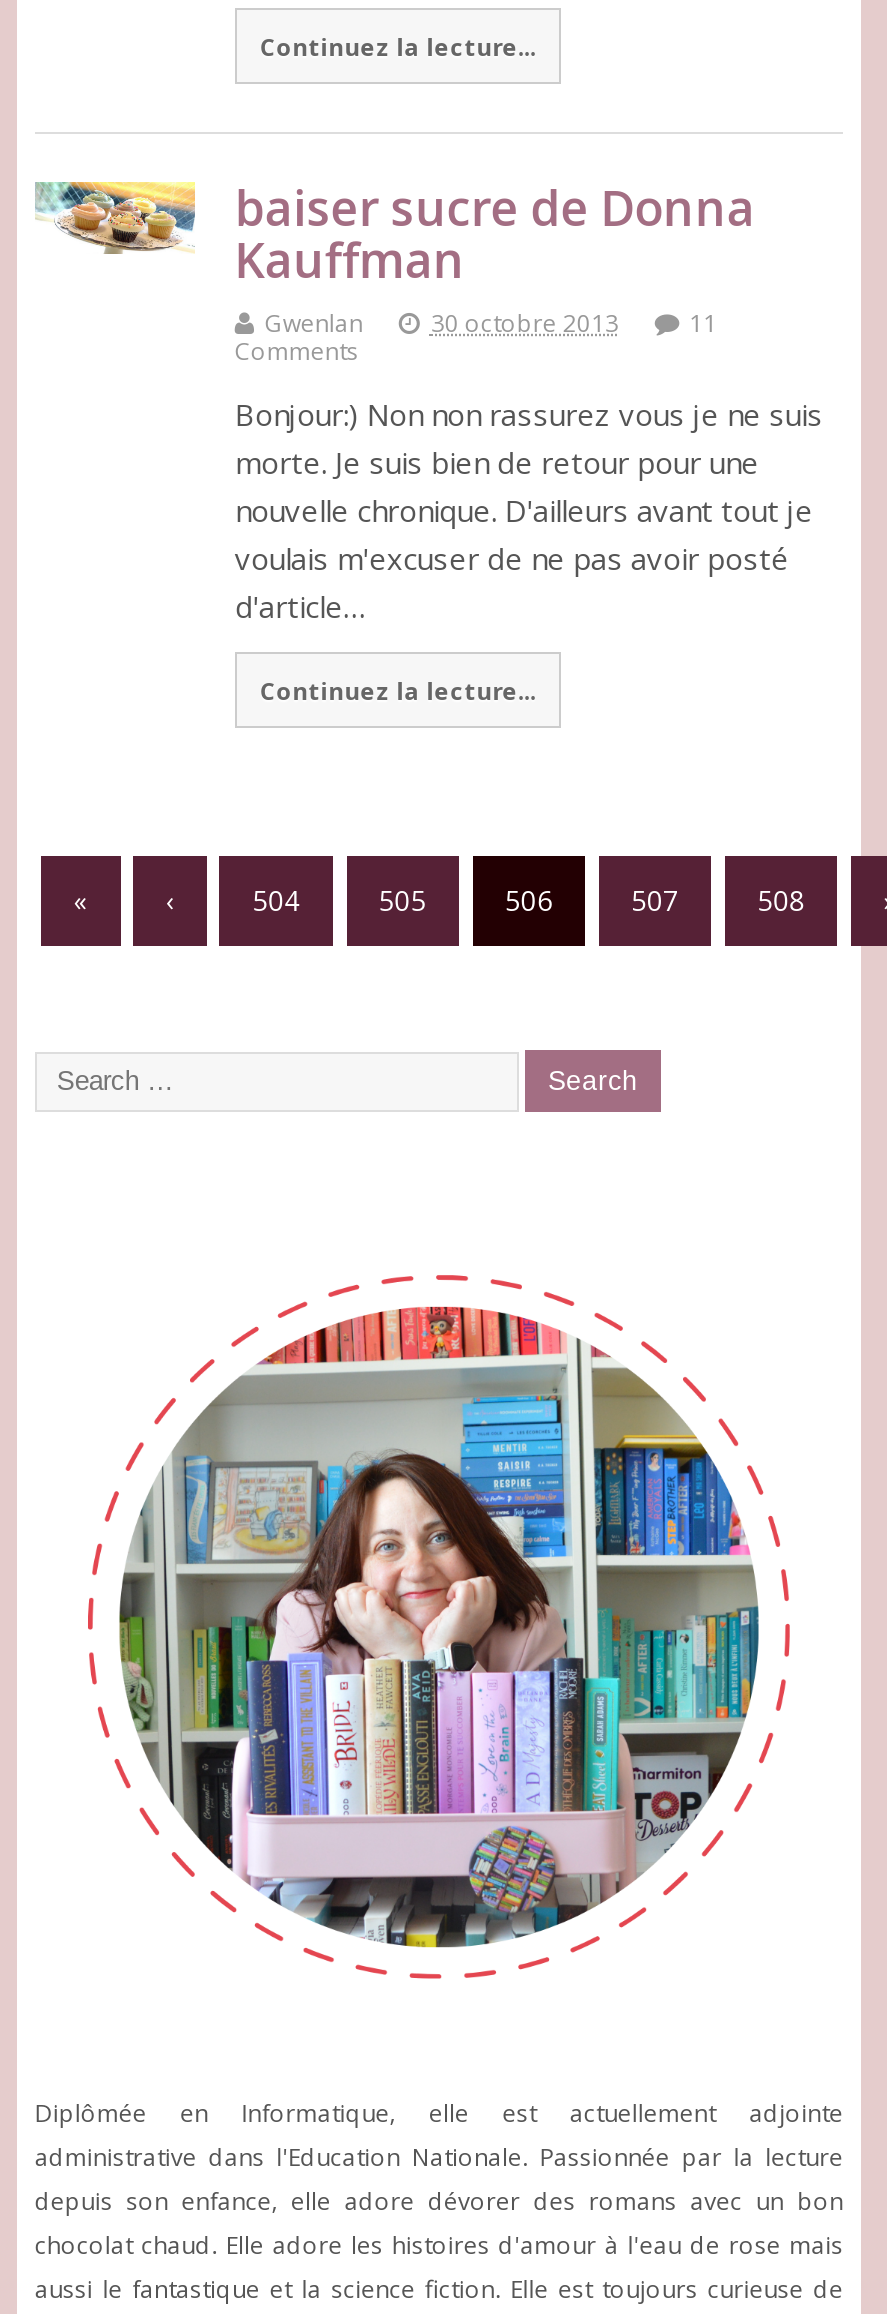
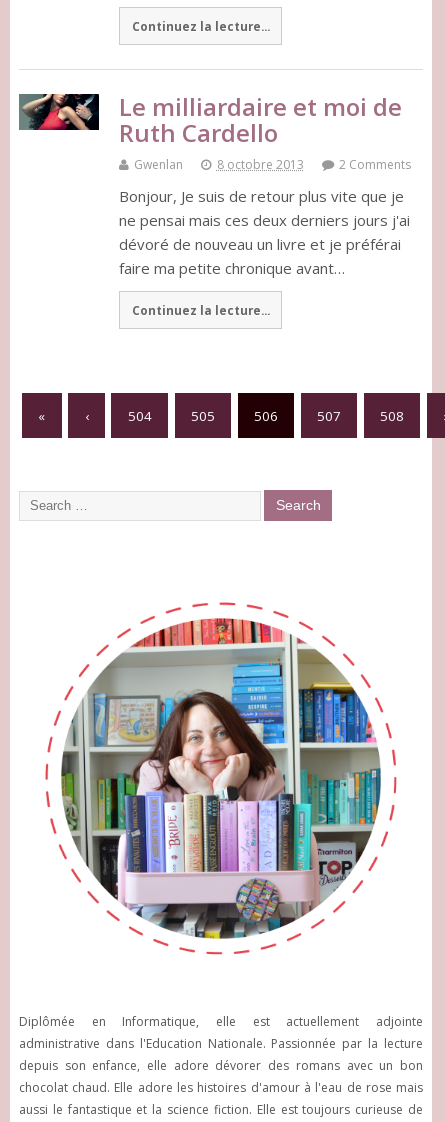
- [image]
- baiser sucre de Donna
- Kauffman
+ [image]
+ Le milliardaire et moi de
+ Ruth Cardello

- 30 octobre 2013
- 11
- Comments
+ 8 octobre 2013
+ 2 Comments

- Bonjour:) Non non rassurez vous je ne suis
- morte. Je suis bien de retour pour une
- nouvelle chronique. D'ailleurs avant tout je
- voulais m'excuser de ne pas avoir posté
- d'article…
+ Bonjour, Je suis de retour plus vite que je
+ ne pensai mais ces deux derniers jours j'ai
+ dévoré de nouveau un livre et je préférai
+ faire ma petite chronique avant…
